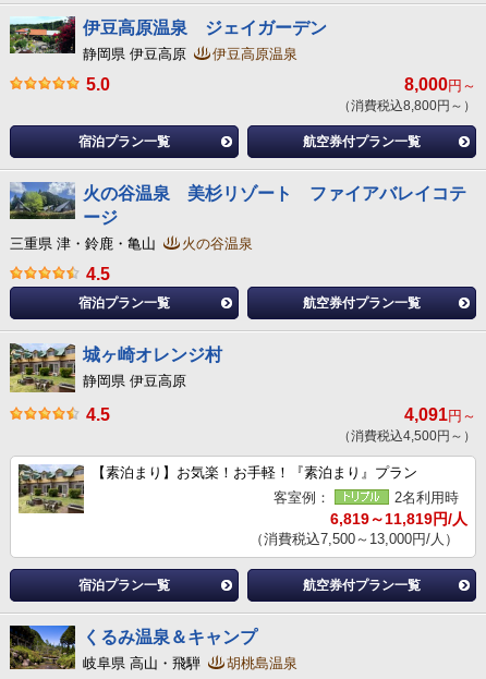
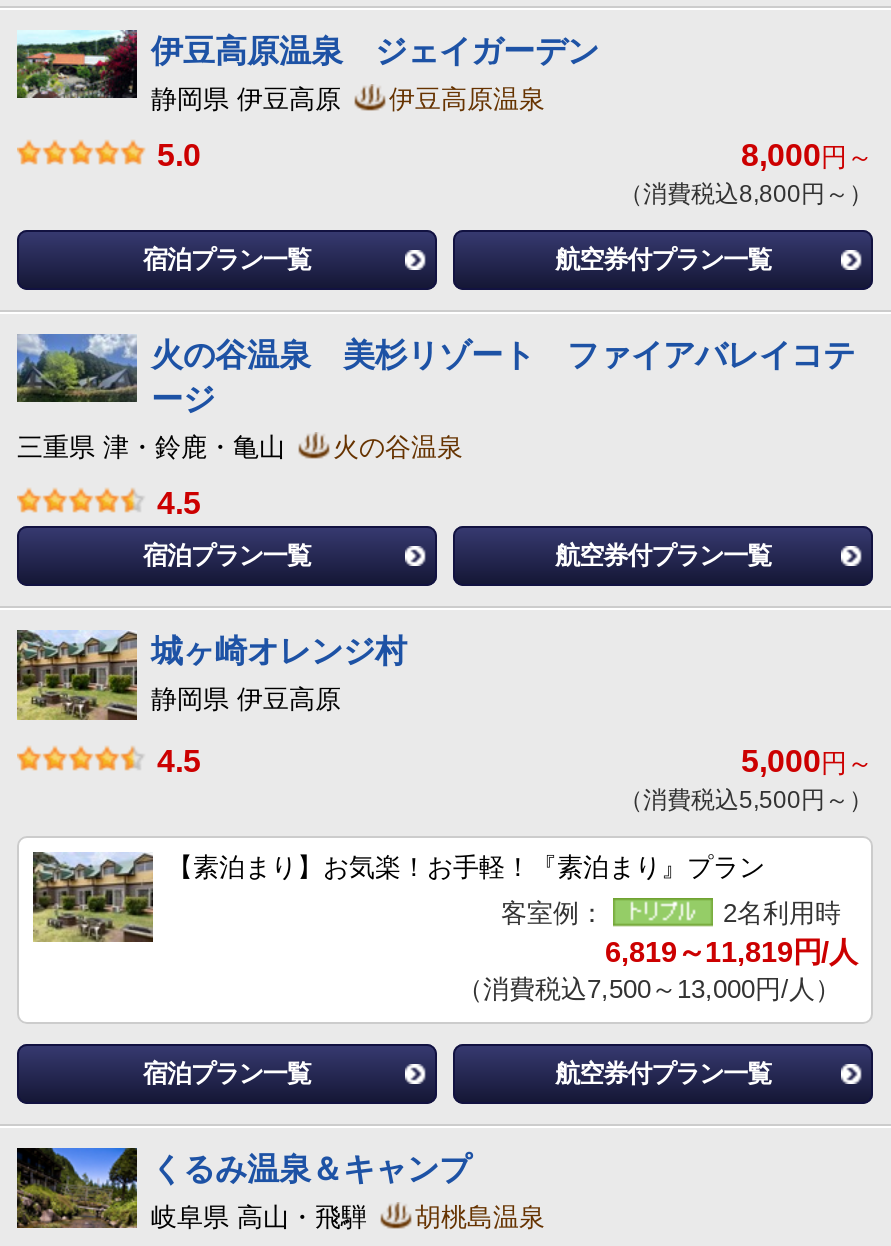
- 4,091円～
+ 5,000円～

- （消費税込4,500円～）
+ （消費税込5,500円～）
